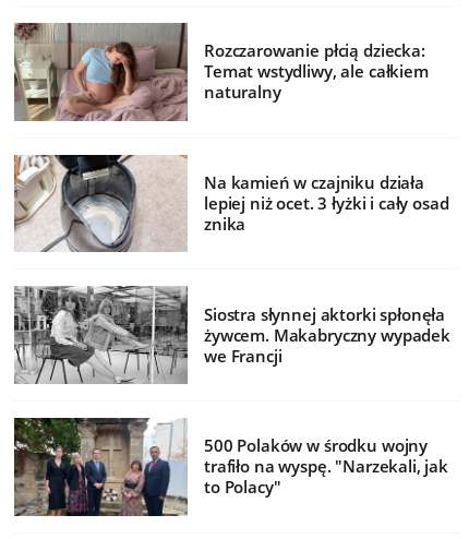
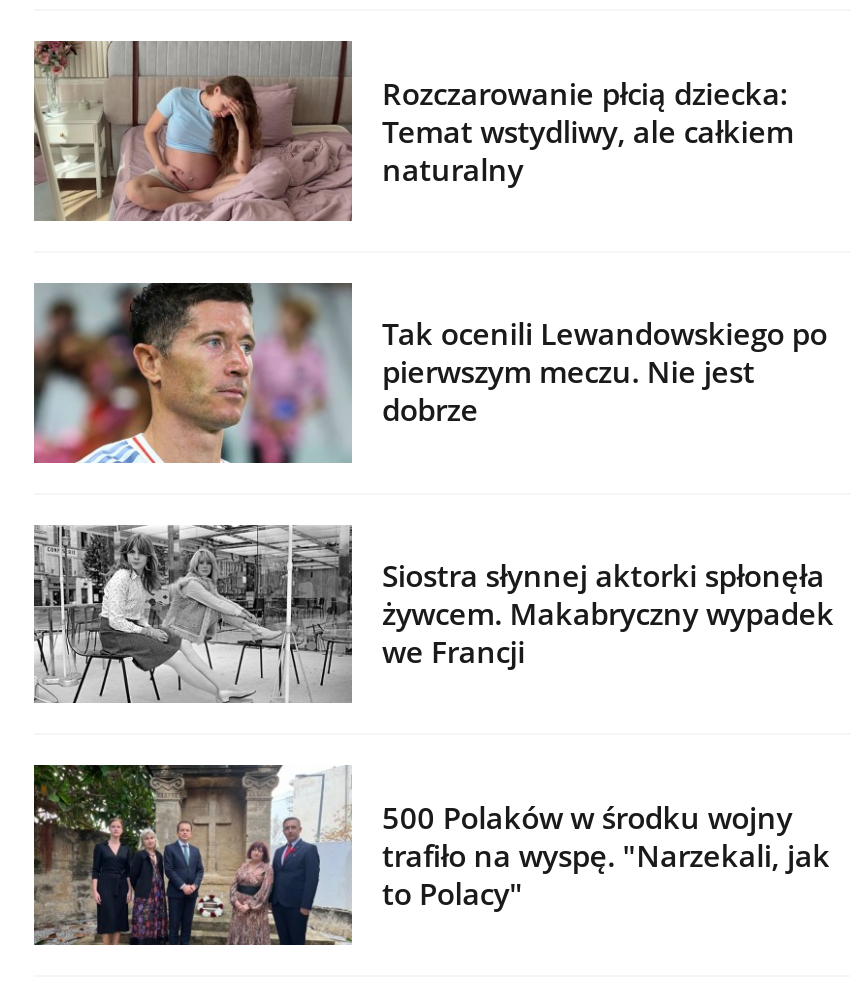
- [image]
- Na kamień w czajniku działa
- lepiej niż ocet. 3 łyżki i cały osad
- znika
+ [image]
+ Tak ocenili Lewandowskiego po
+ pierwszym meczu. Nie jest
+ dobrze
